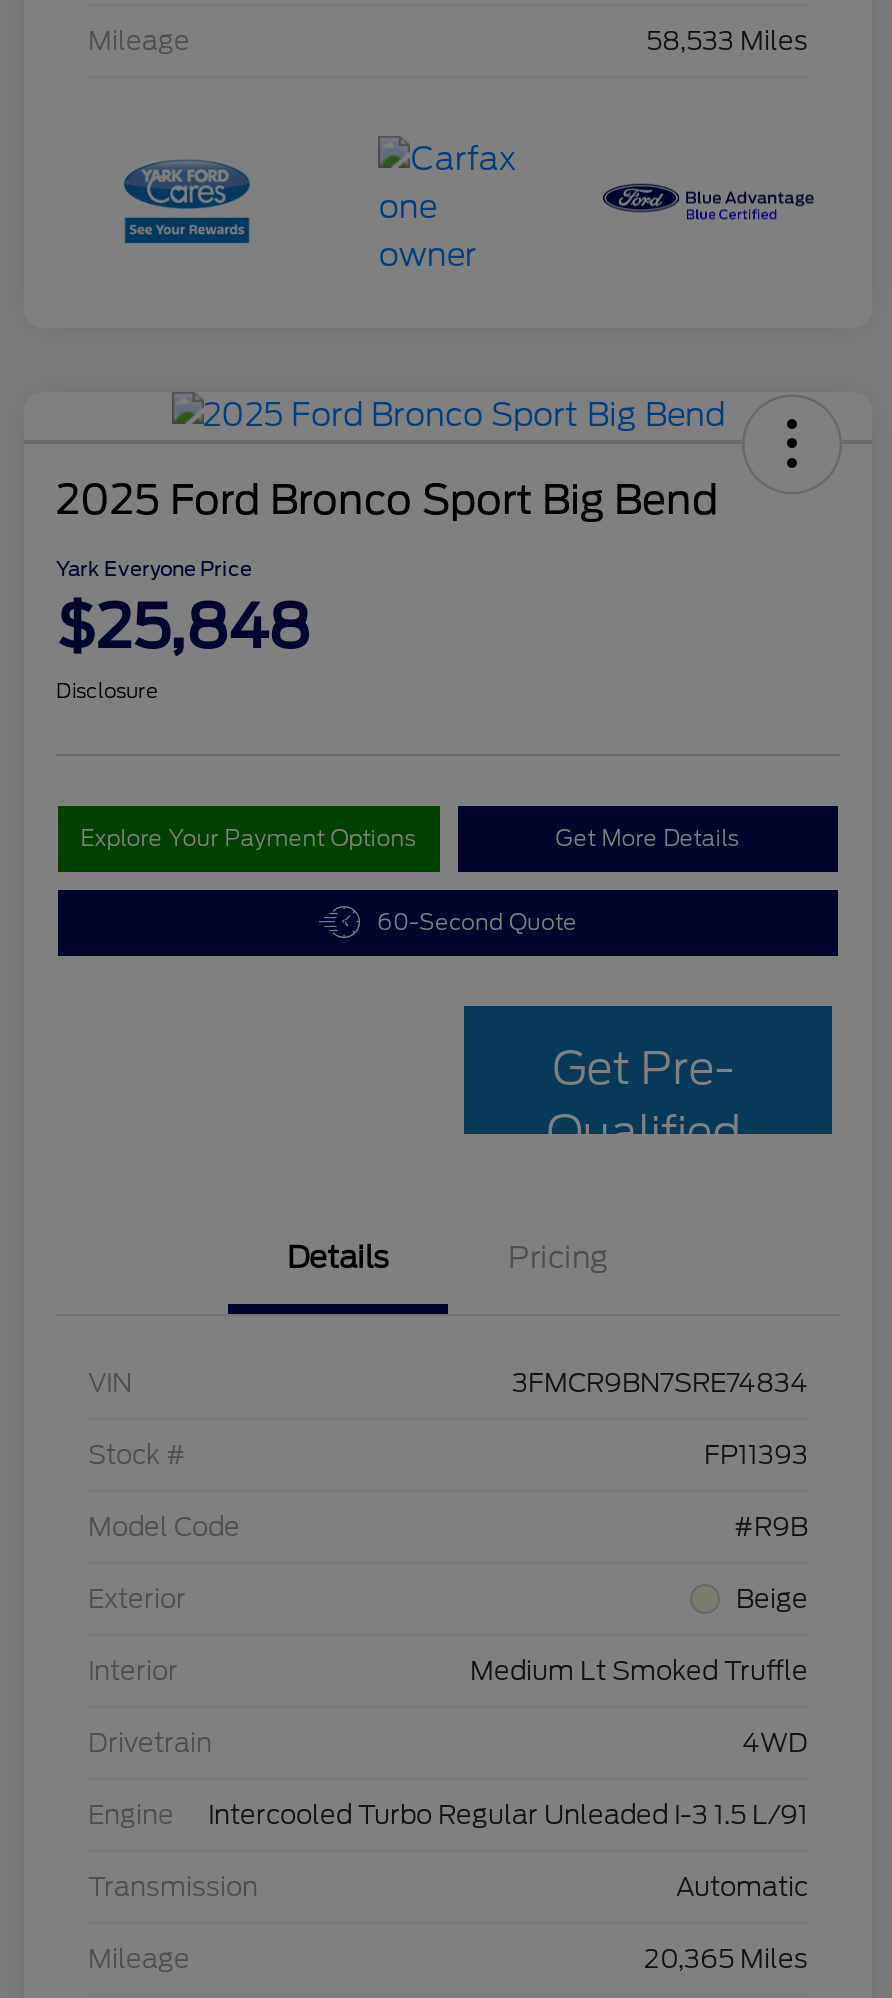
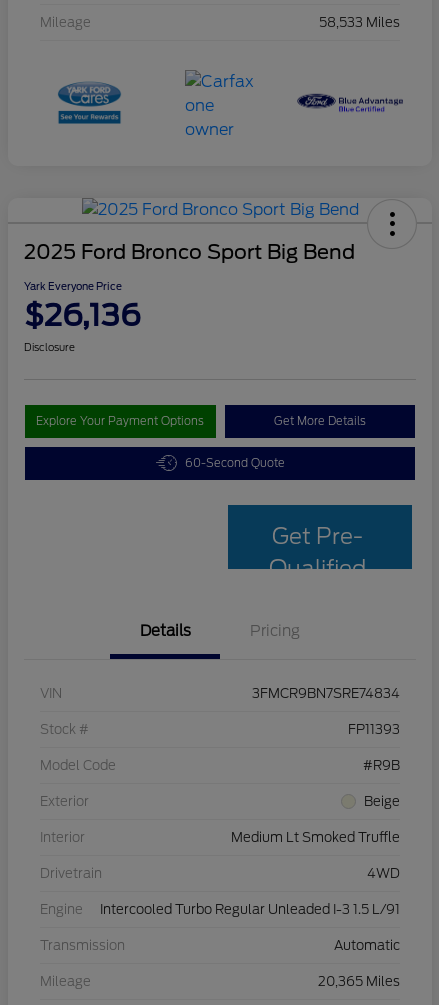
- $25,848
+ $26,136
